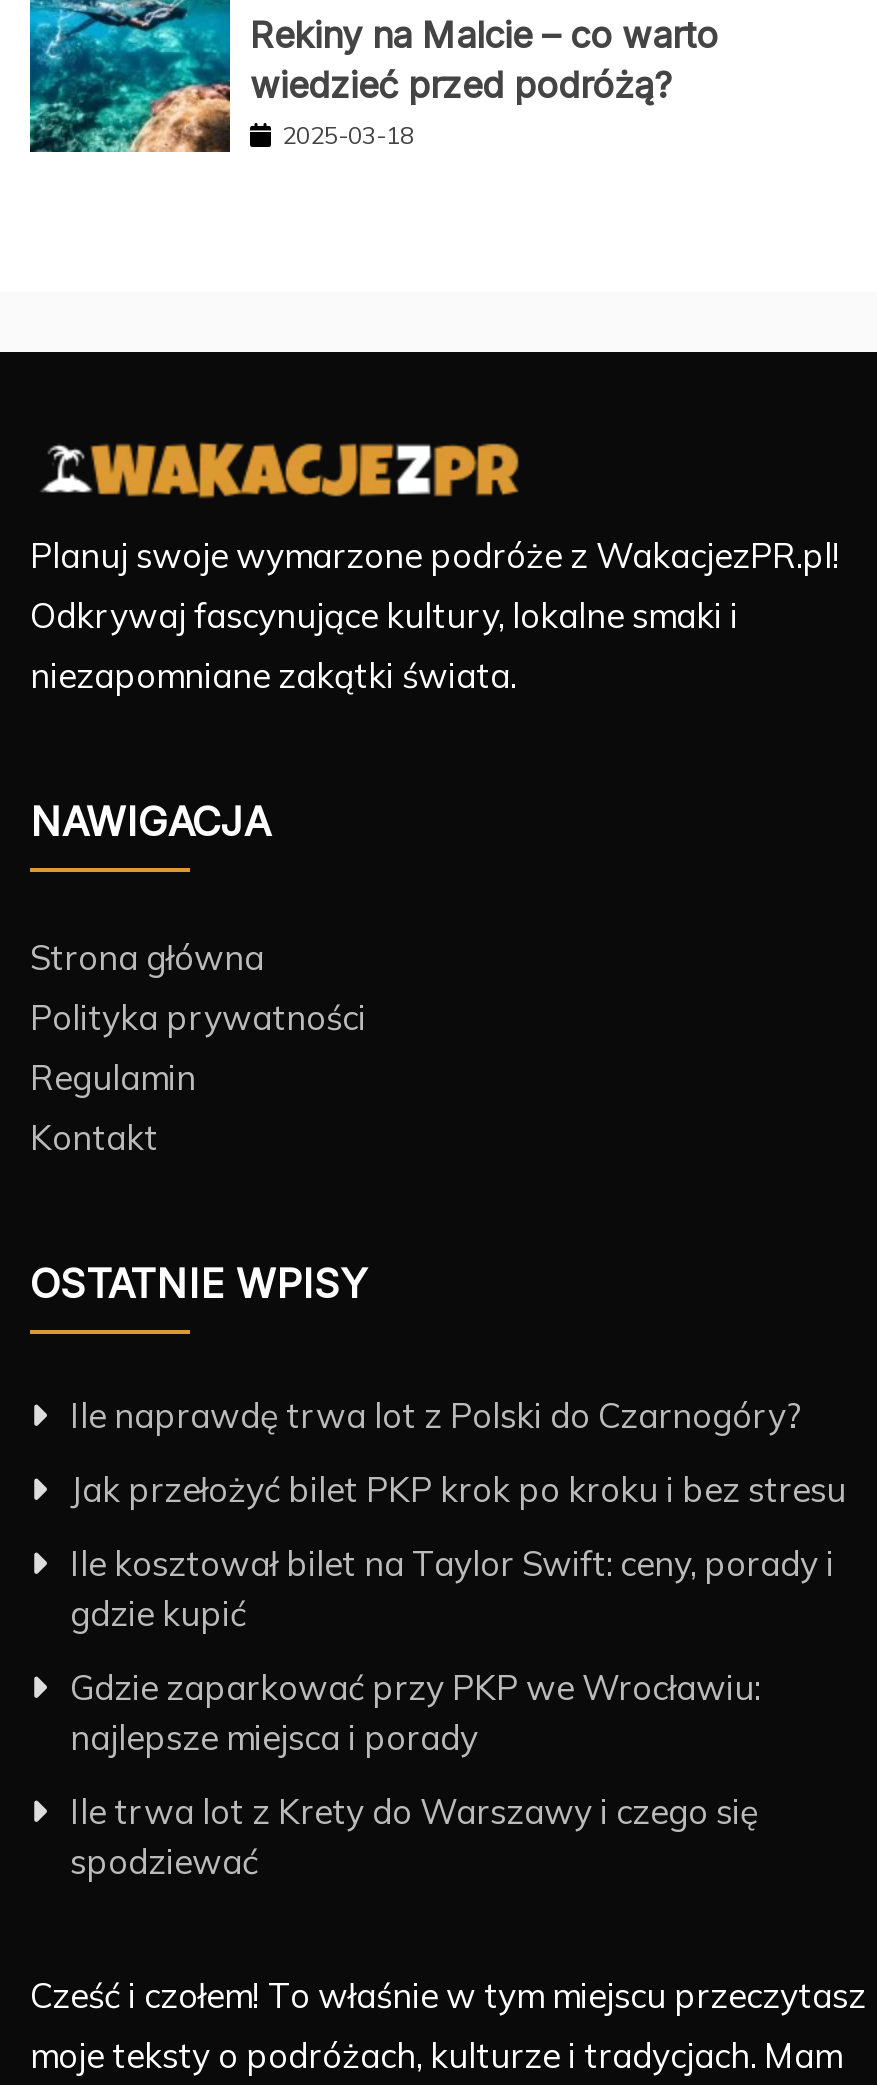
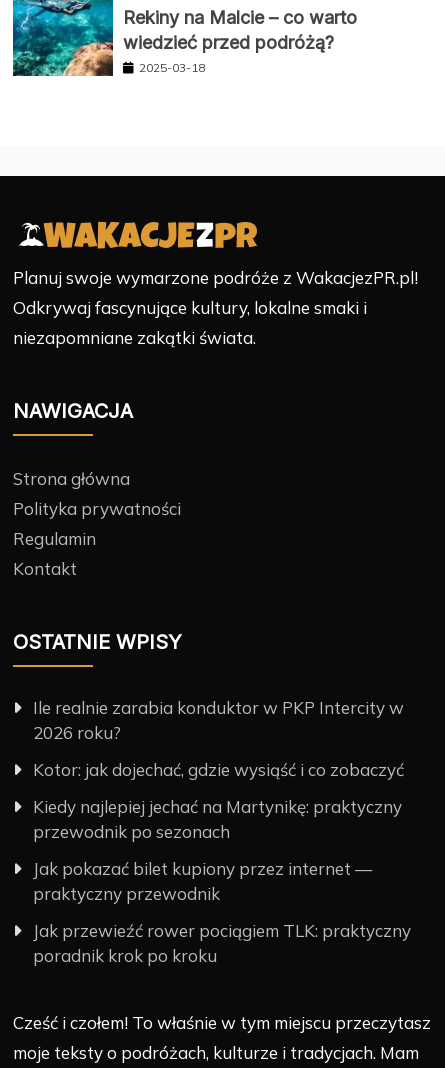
- Ile naprawdę trwa lot z Polski do Czarnogóry?
+ Ile realnie zarabia konduktor w PKP Intercity w
+ 2026 roku?

- Jak przełożyć bilet PKP krok po kroku i bez stresu
+ Kotor: jak dojechać, gdzie wysiąść i co zobaczyć

- Ile kosztował bilet na Taylor Swift: ceny, porady i
- gdzie kupić
+ Kiedy najlepiej jechać na Martynikę: praktyczny
+ przewodnik po sezonach

- Gdzie zaparkować przy PKP we Wrocławiu:
- najlepsze miejsca i porady
+ Jak pokazać bilet kupiony przez internet —
+ praktyczny przewodnik

- Ile trwa lot z Krety do Warszawy i czego się
- spodziewać
+ Jak przewieźć rower pociągiem TLK: praktyczny
+ poradnik krok po kroku
